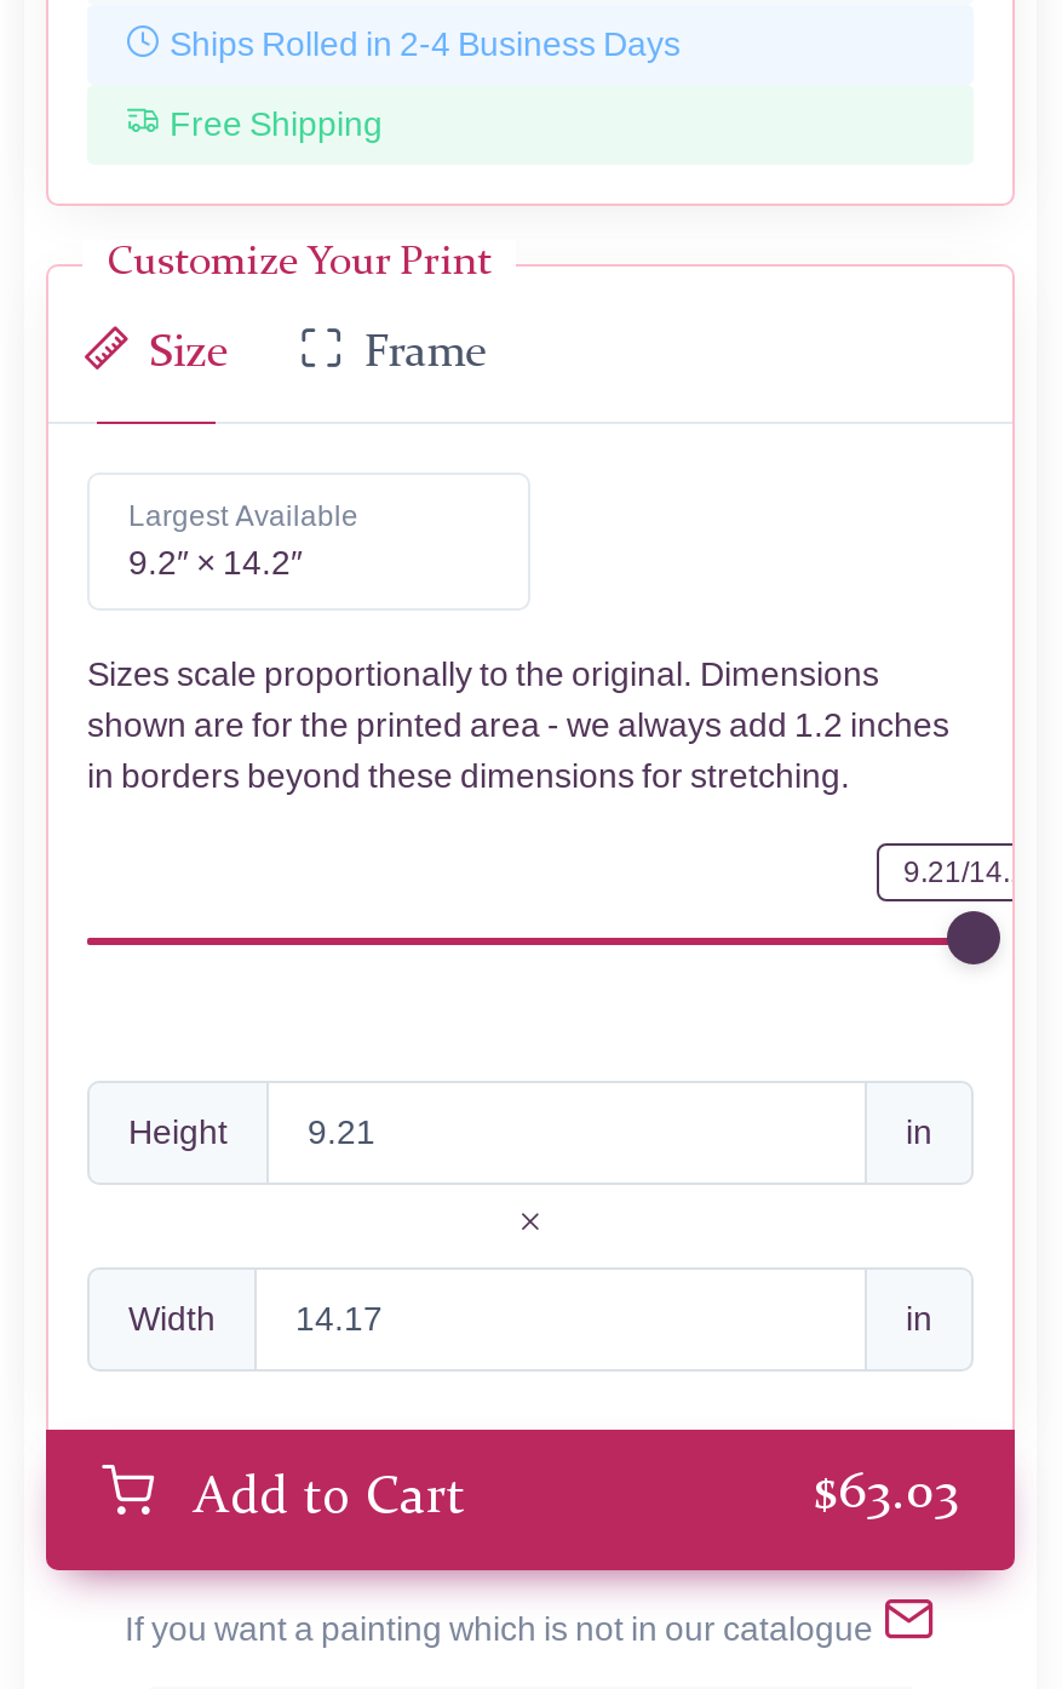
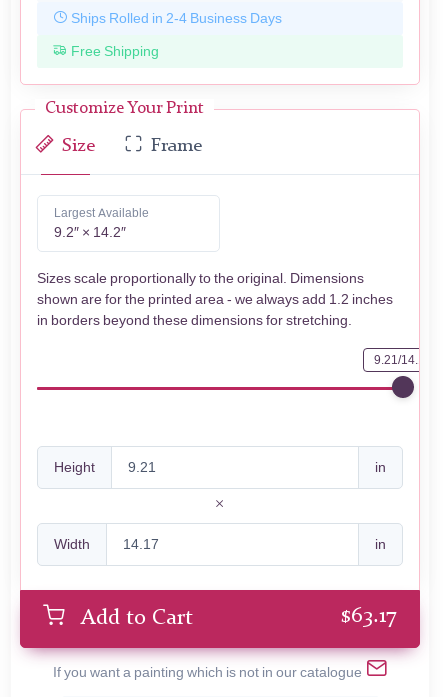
- $63.03
+ $63.17
